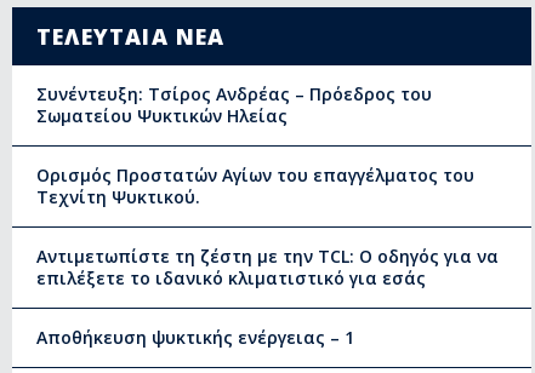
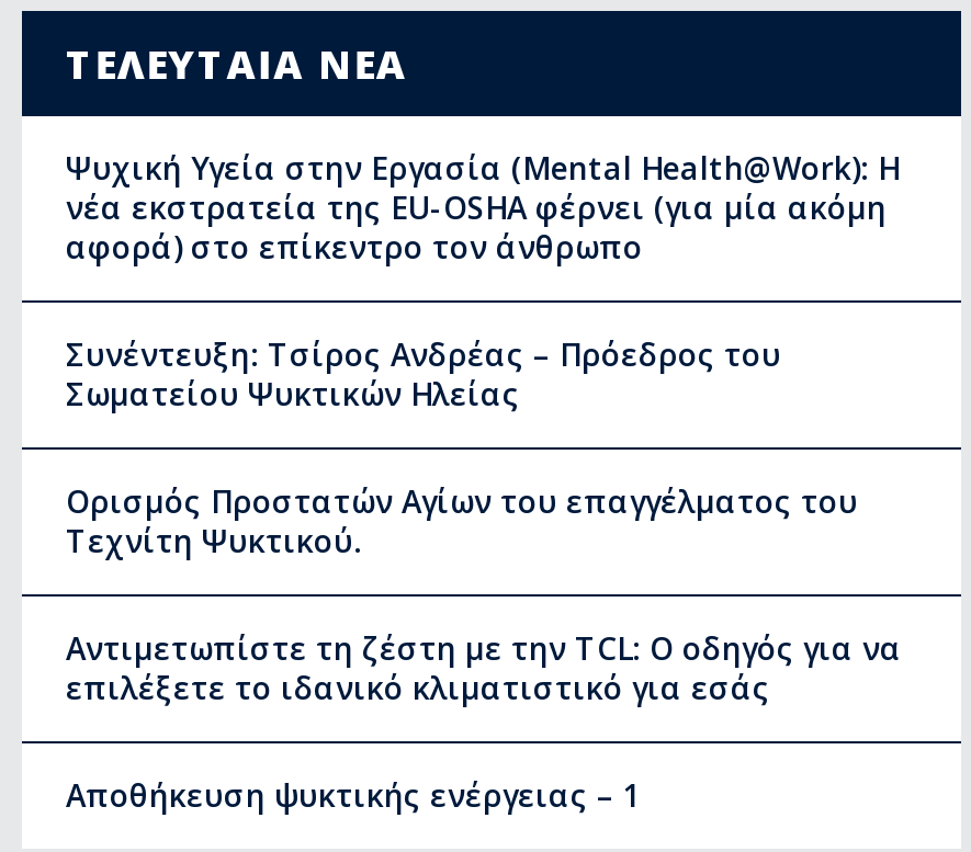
+ Ψυχική Υγεία στην Εργασία (Mental Health@Work): Η
+ νέα εκστρατεία της EU-OSHA φέρνει (για μία ακόμη
+ αφορά) στο επίκεντρο τον άνθρωπο
